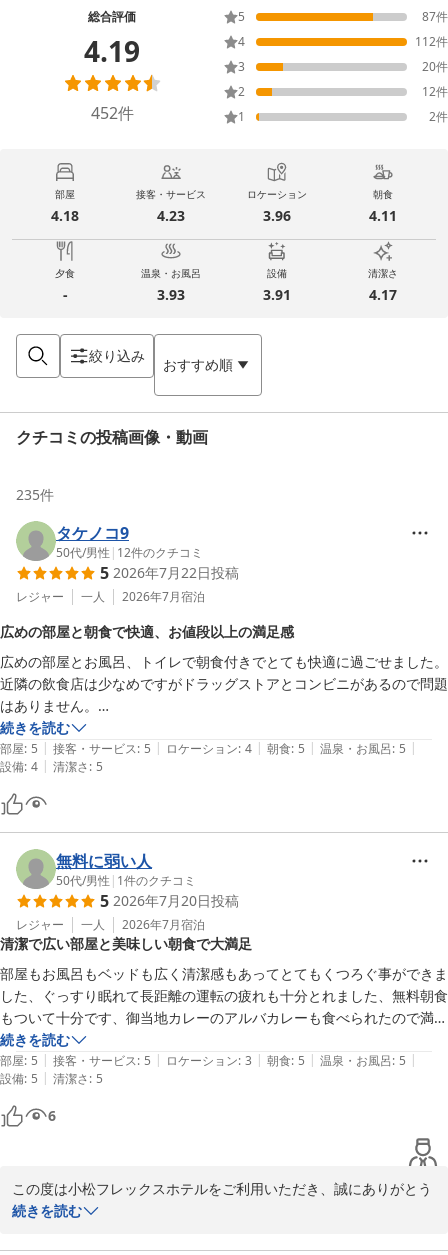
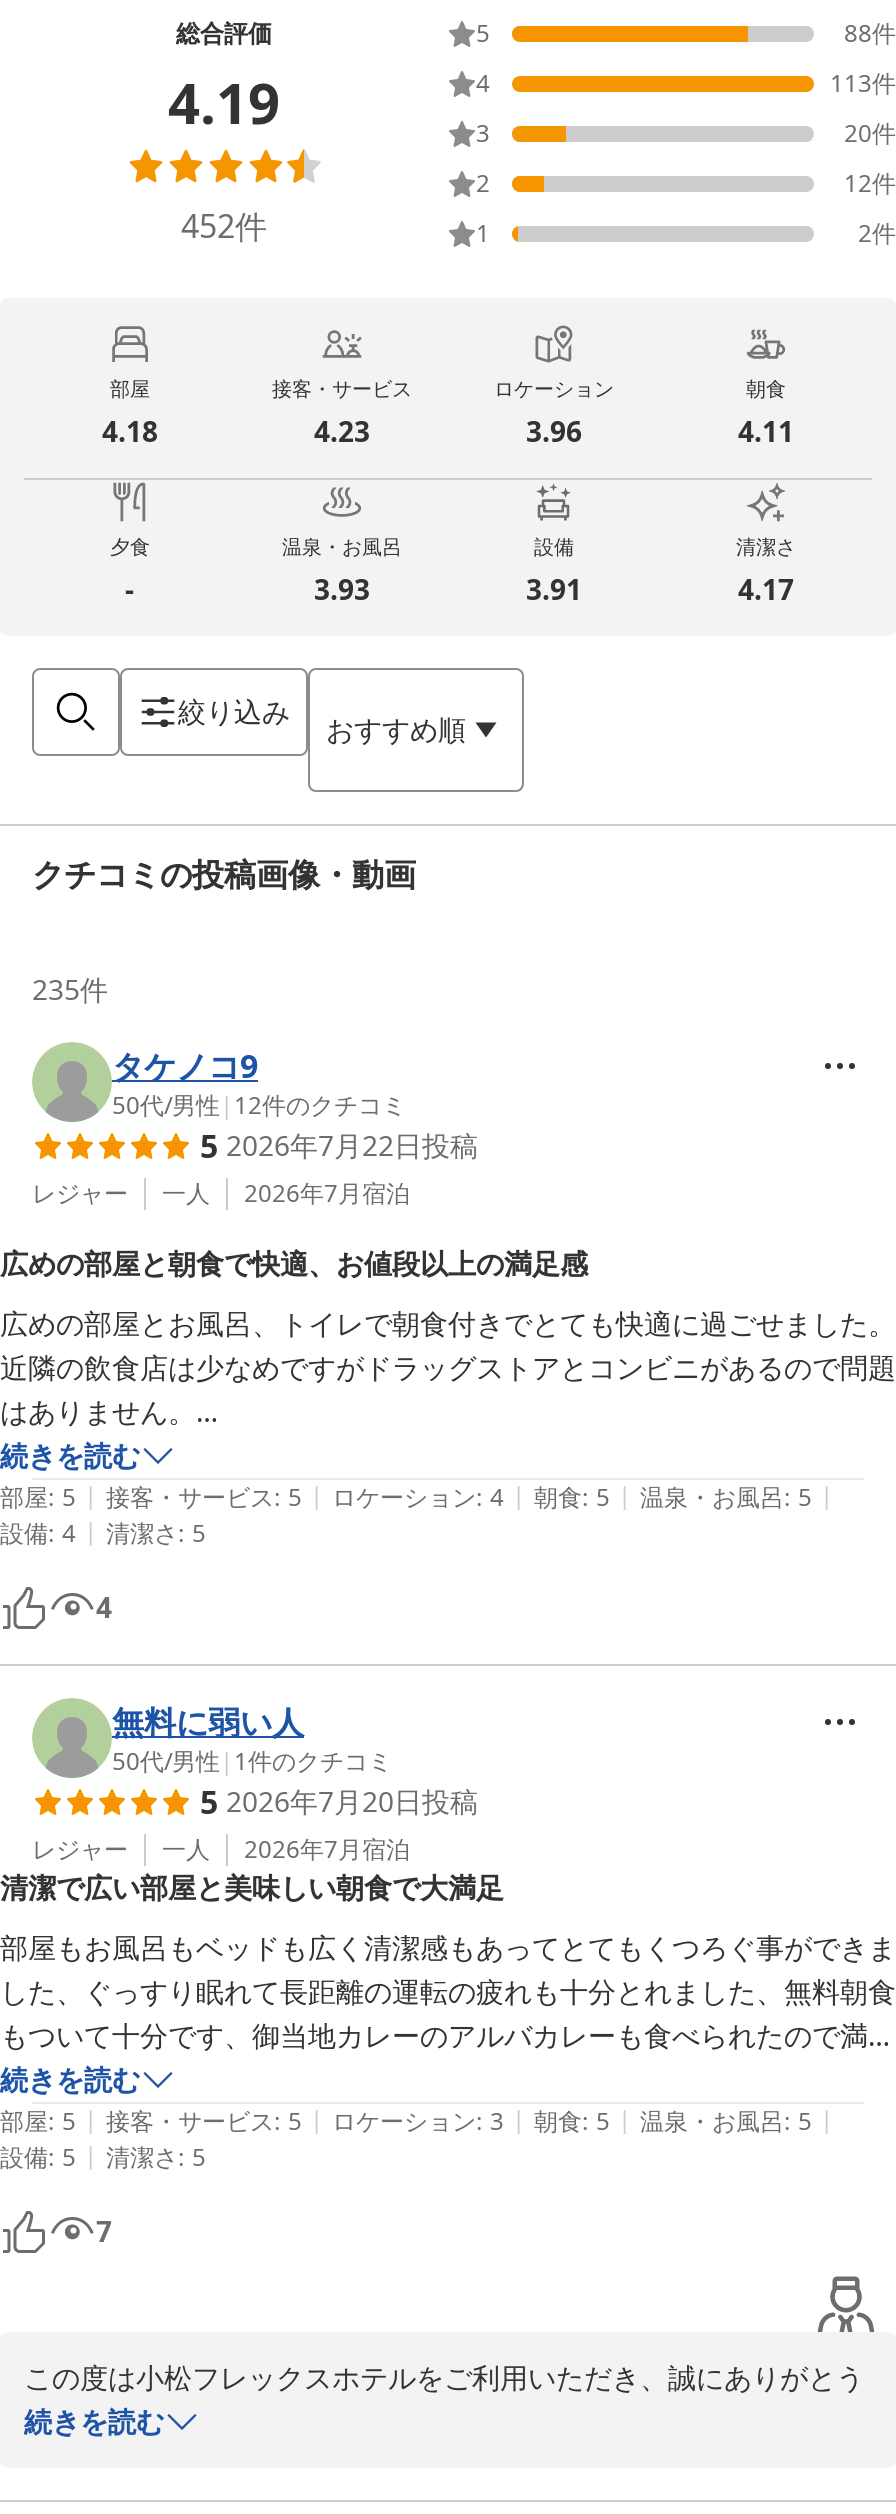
- 87件
+ 88件

- 112件
+ 113件

+ 4

- 6
+ 7
